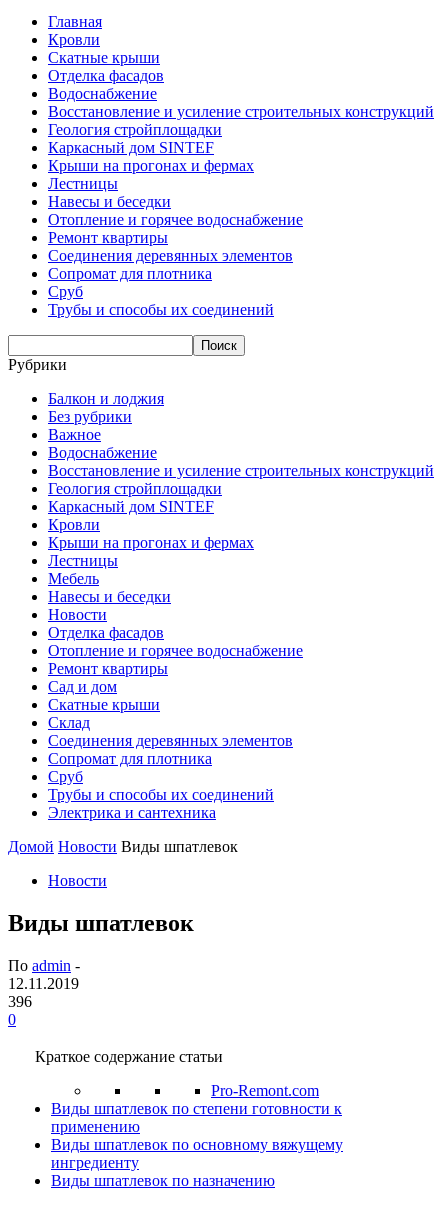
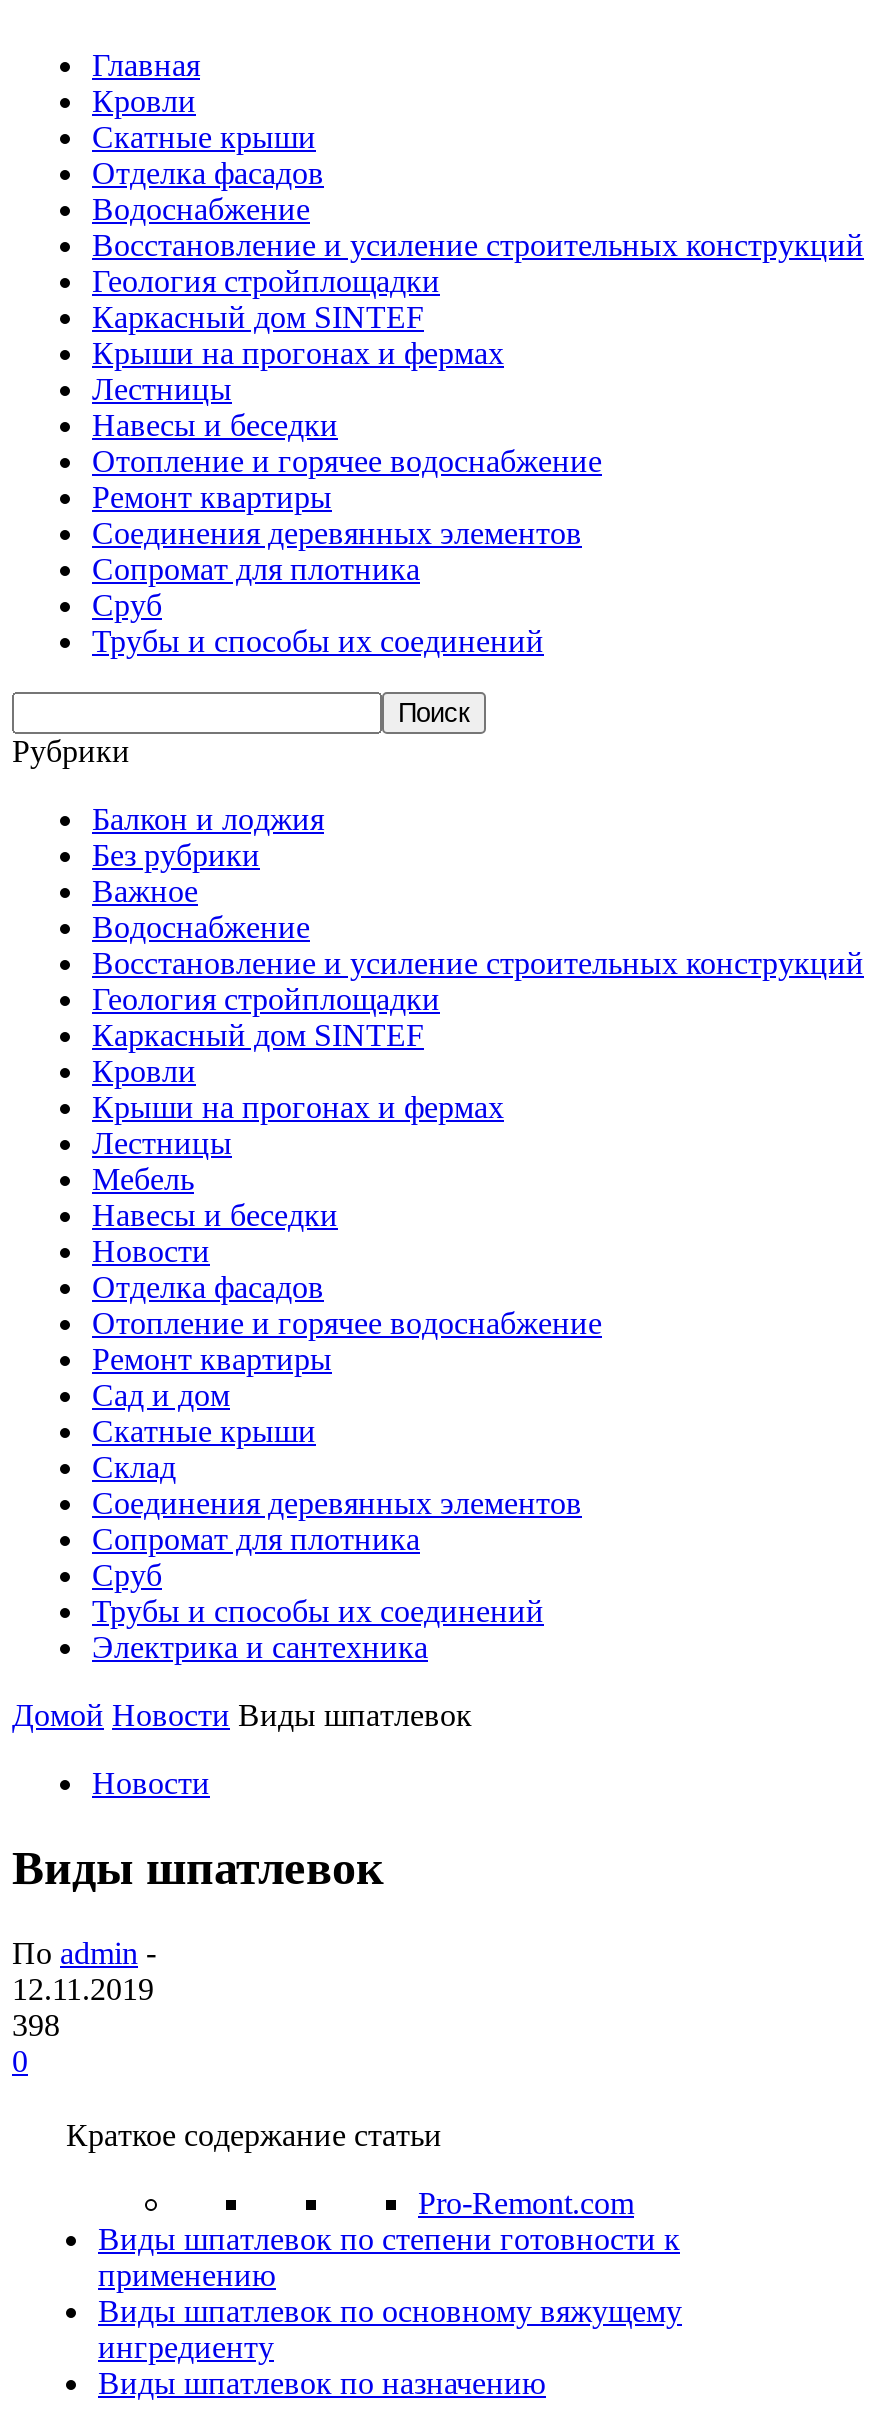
- 396
+ 398
